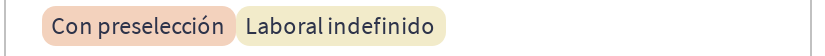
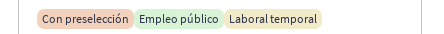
- Laboral indefinido
+ Empleo público
+ Laboral temporal
